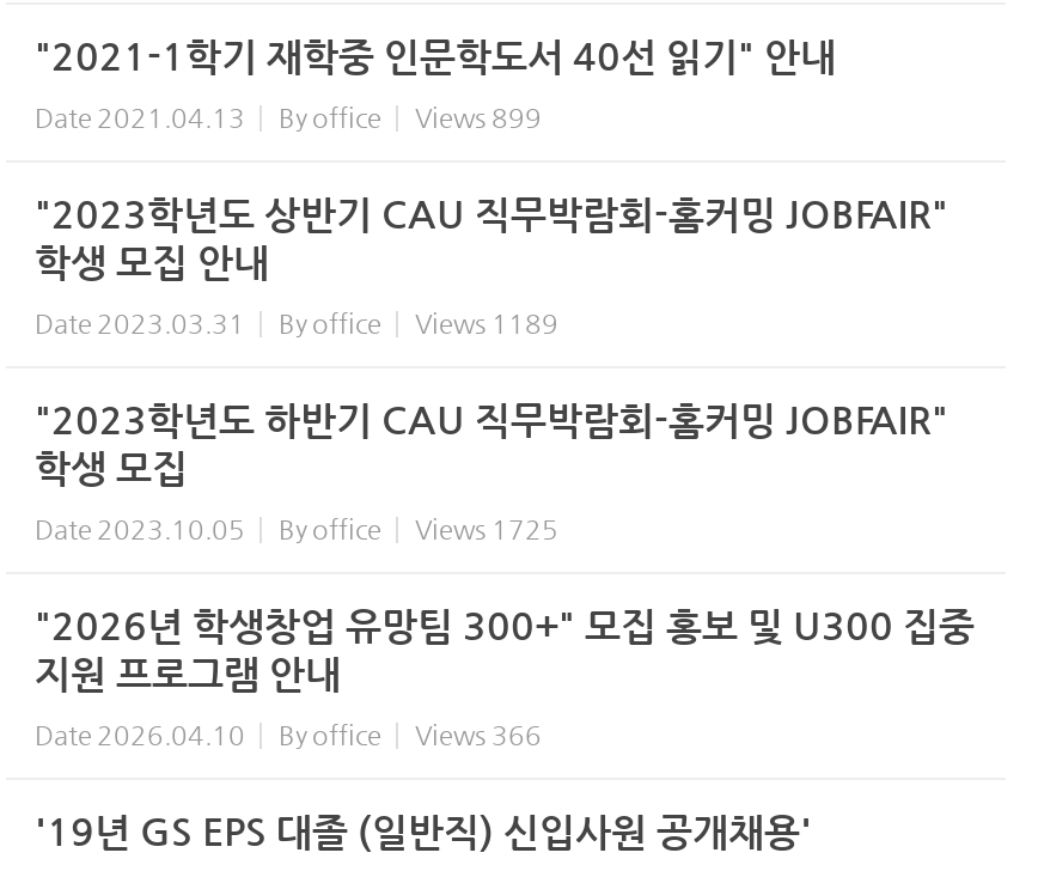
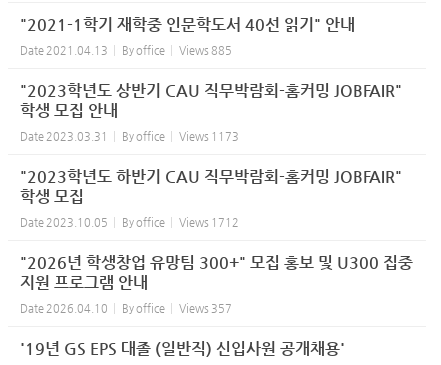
- Date 2021.04.13 By office Views 899
+ Date 2021.04.13 By office Views 885

- Date 2023.03.31 By office Views 1189
+ Date 2023.03.31 By office Views 1173

- Date 2023.10.05 By office Views 1725
+ Date 2023.10.05 By office Views 1712

- Date 2026.04.10 By office Views 366
+ Date 2026.04.10 By office Views 357
